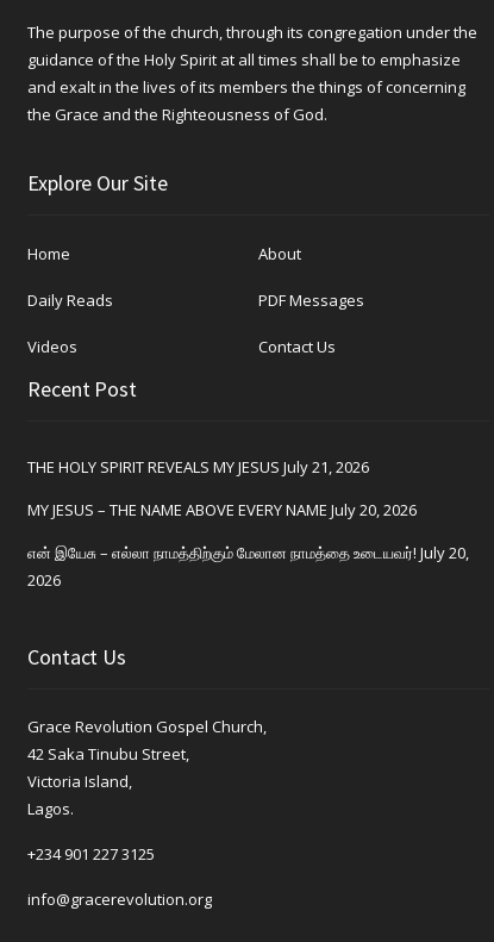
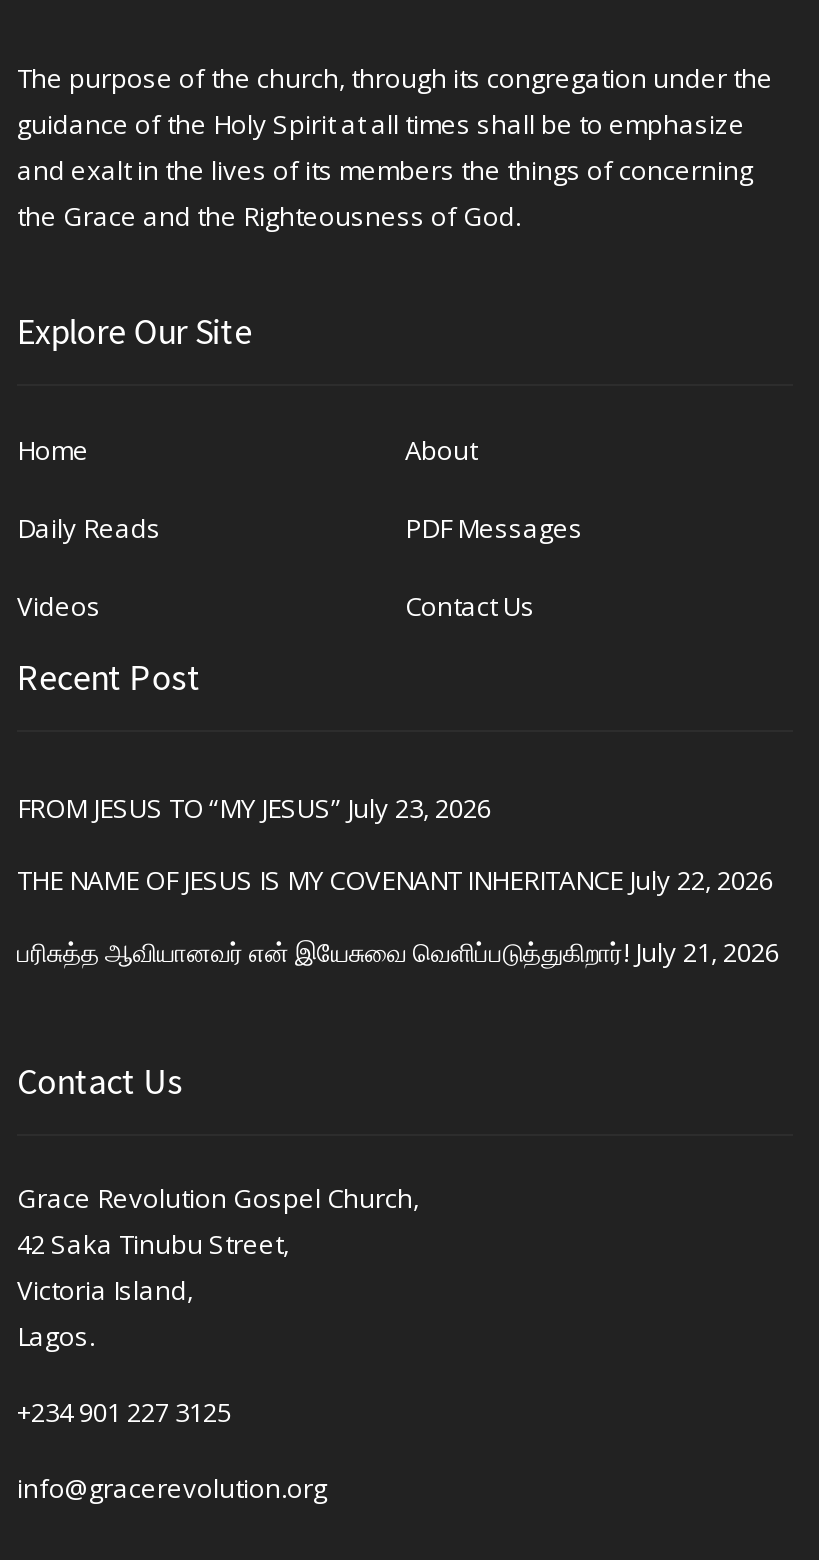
- THE HOLY SPIRIT REVEALS MY JESUS July 21, 2026
+ FROM JESUS TO “MY JESUS” July 23, 2026

- MY JESUS – THE NAME ABOVE EVERY NAME July 20, 2026
+ THE NAME OF JESUS IS MY COVENANT INHERITANCE July 22, 2026

- என் இயேசு – எல்லா நாமத்திற்கும் மேலான நாமத்தை உடையவர்! July 20,
- 2026
+ பரிசுத்த ஆவியானவர் என் இயேசுவை வெளிப்படுத்துகிறார்! July 21, 2026
